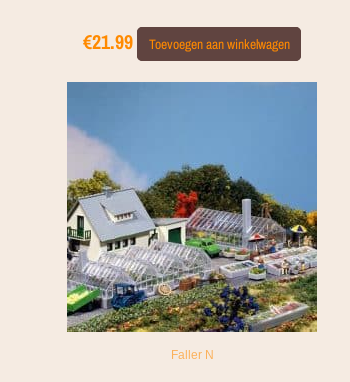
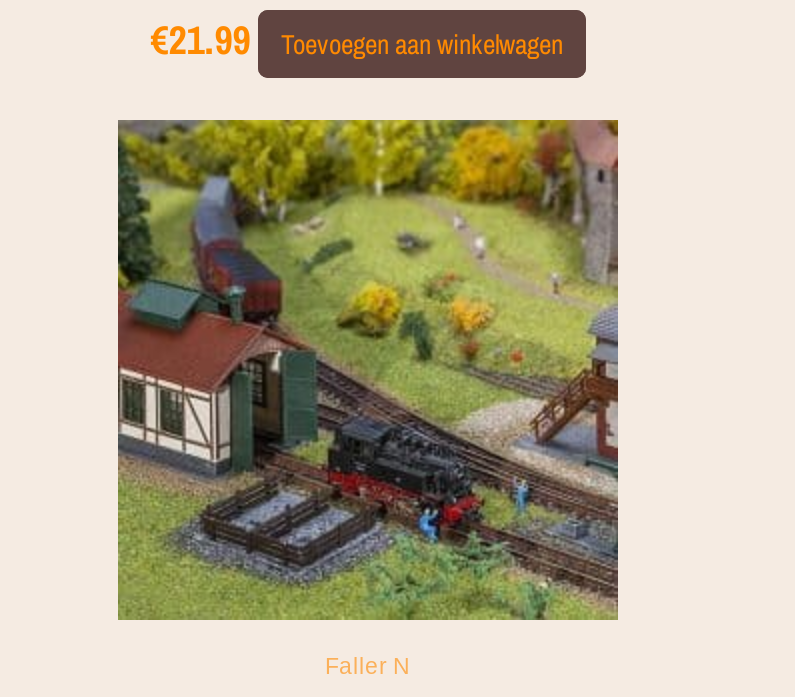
- [image]
+ [image]
